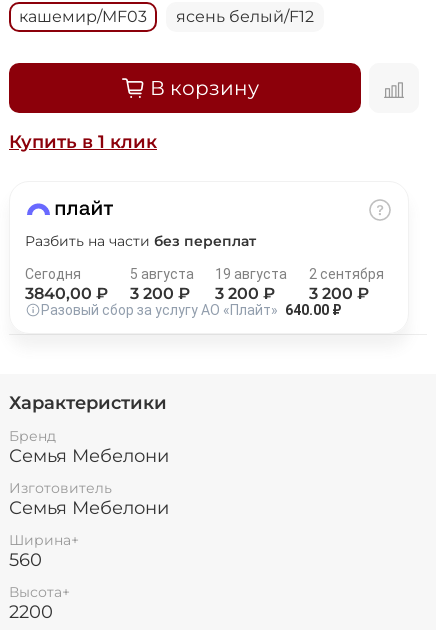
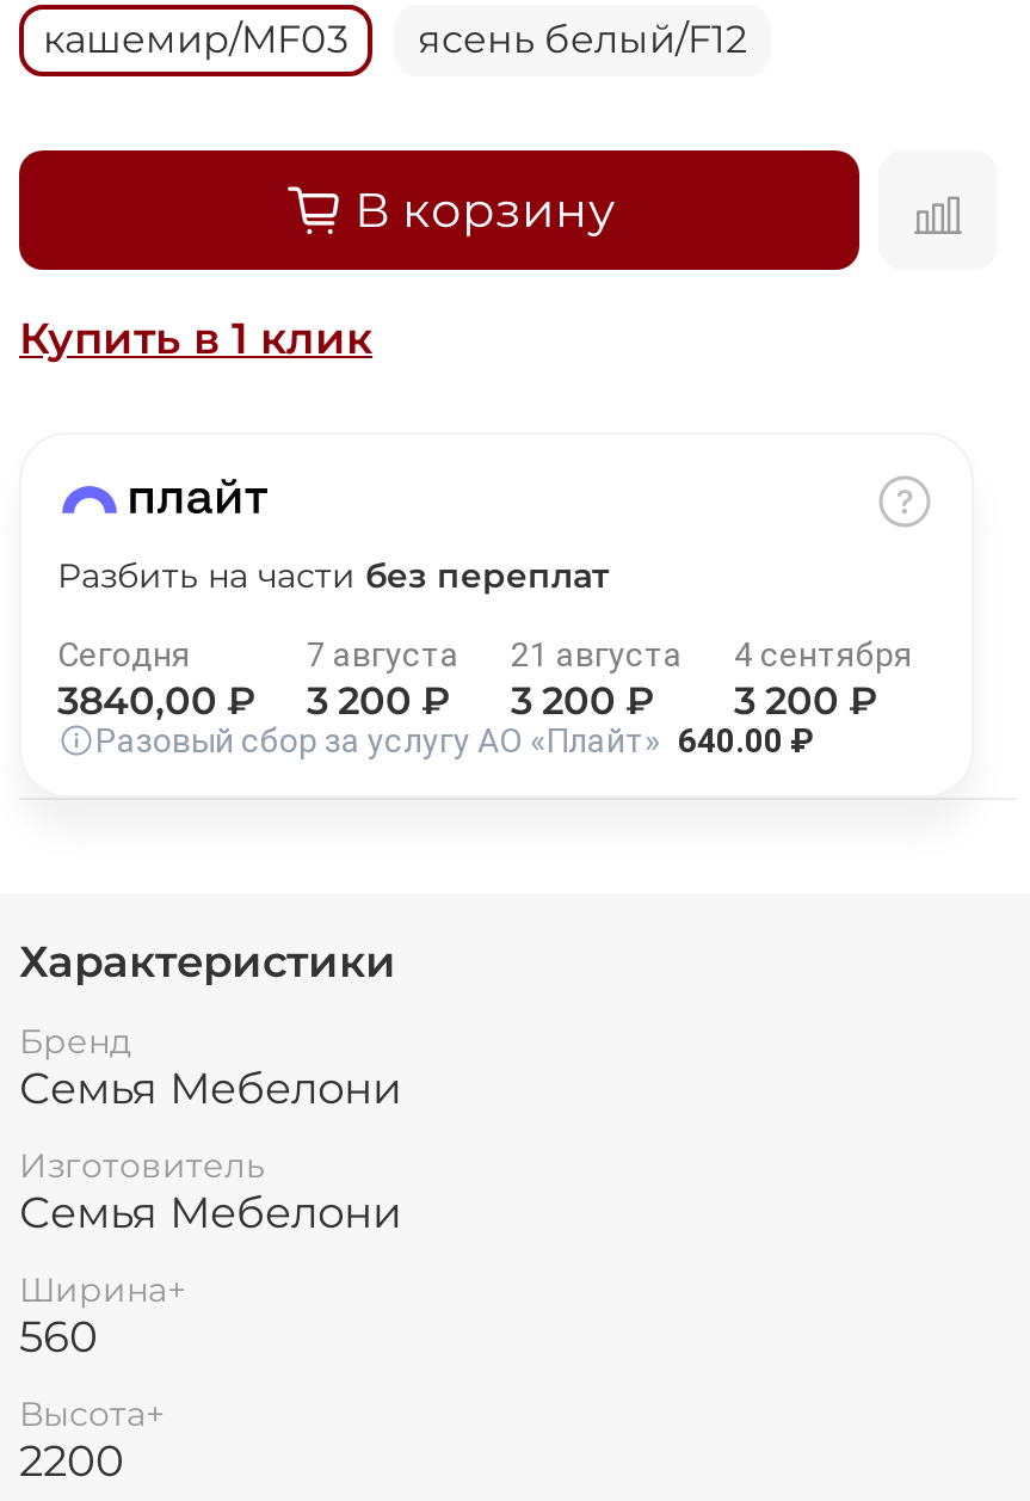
- 5 августа
+ 7 августа

- 19 августа
+ 21 августа

- 2 сентября
+ 4 сентября
